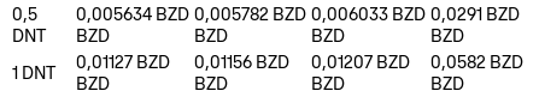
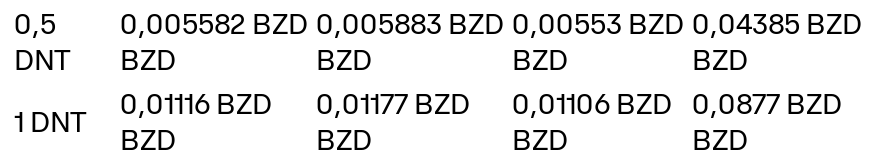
- 0,005634 BZD
+ 0,005582 BZD

- 0,005782 BZD
+ 0,005883 BZD

- 0,006033 BZD
+ 0,00553 BZD

- 0,0291 BZD
+ 0,04385 BZD

- 0,01127 BZD
+ 0,01116 BZD

- 0,01156 BZD
+ 0,01177 BZD

- 0,01207 BZD
+ 0,01106 BZD

- 0,0582 BZD
+ 0,0877 BZD
